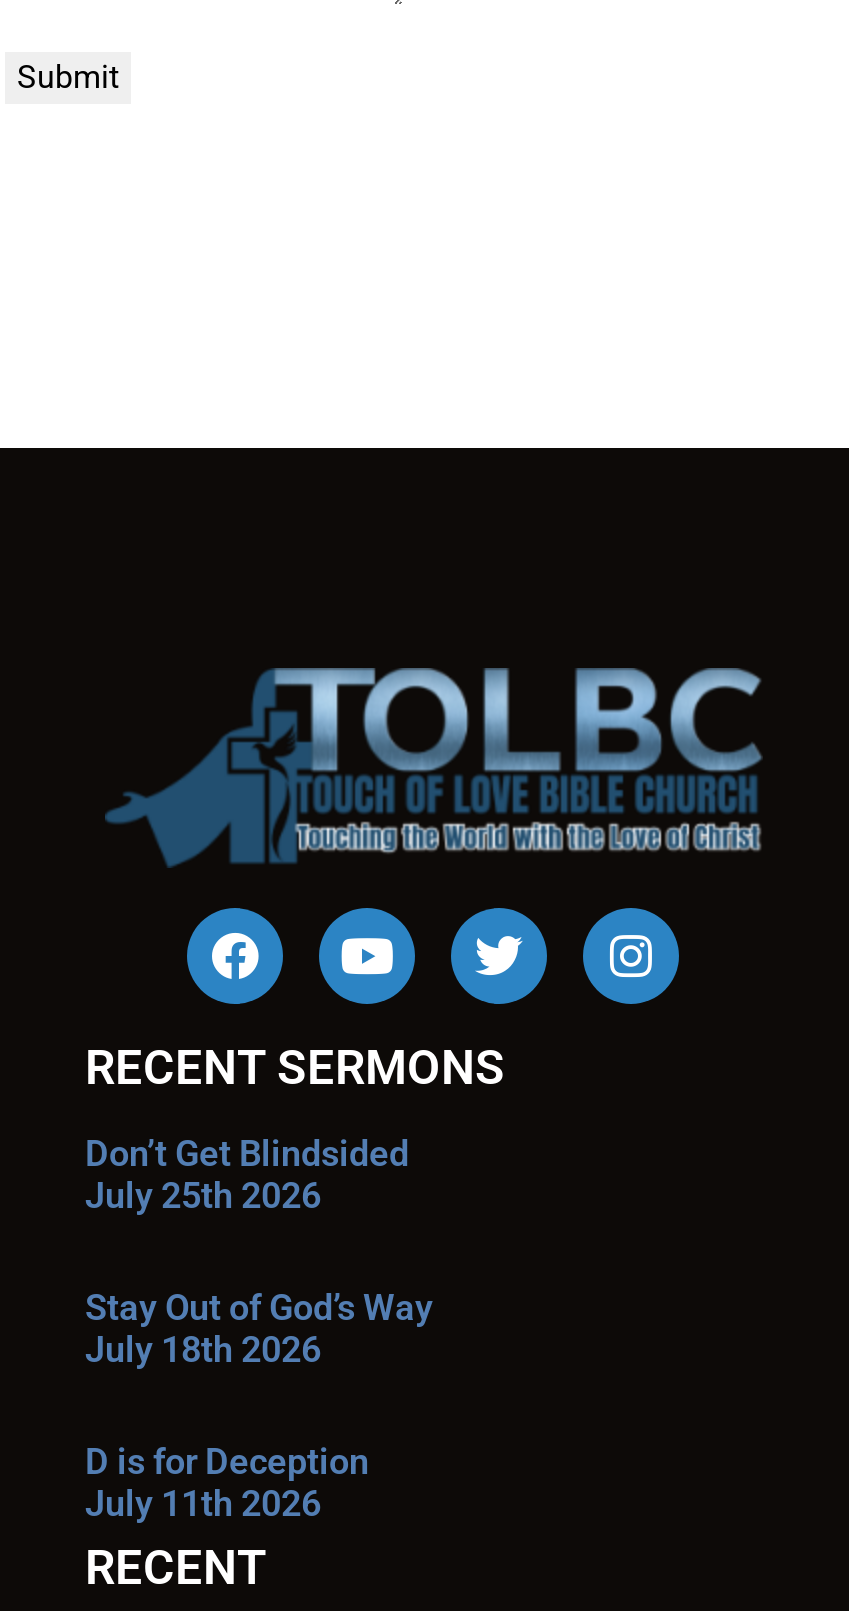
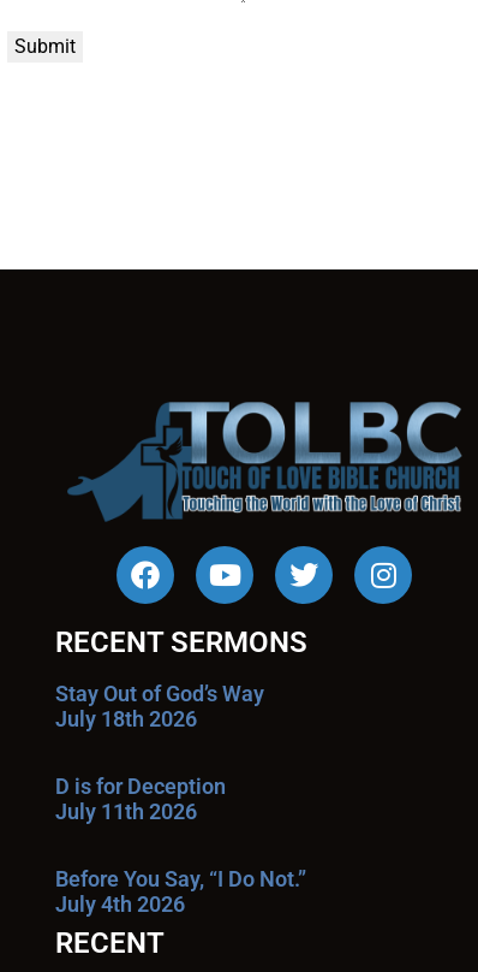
- Don’t Get Blindsided
- July 25th 2026

moved up: Stay Out of God’s Way | July 18th 2026 | D is for Deception | July 11th 2026

+ Before You Say, “I Do Not.”
+ July 4th 2026
